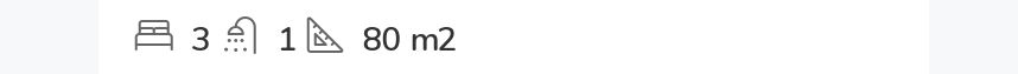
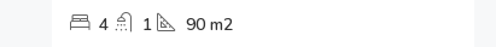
- 3
+ 4

- 80 m2
+ 90 m2
